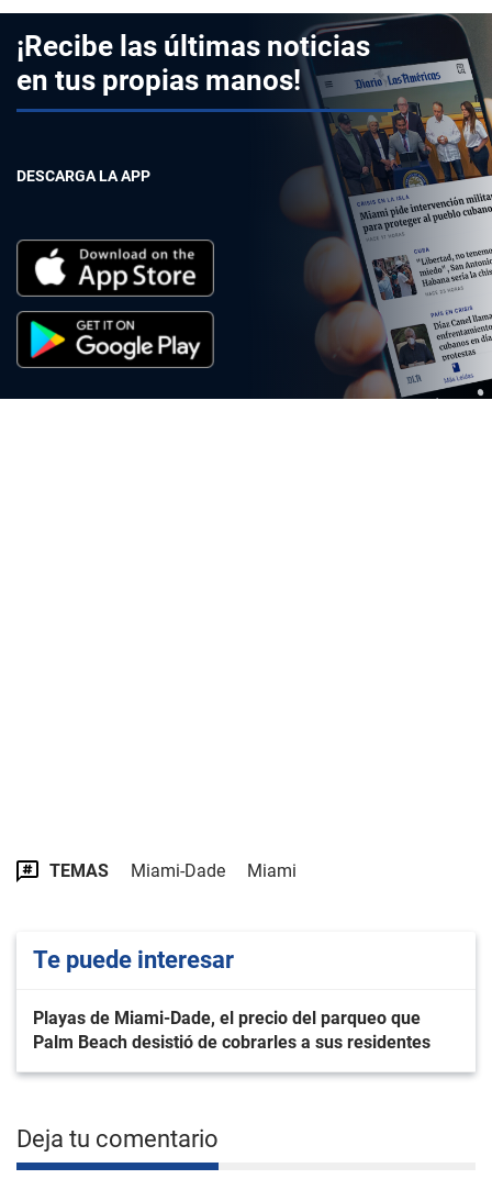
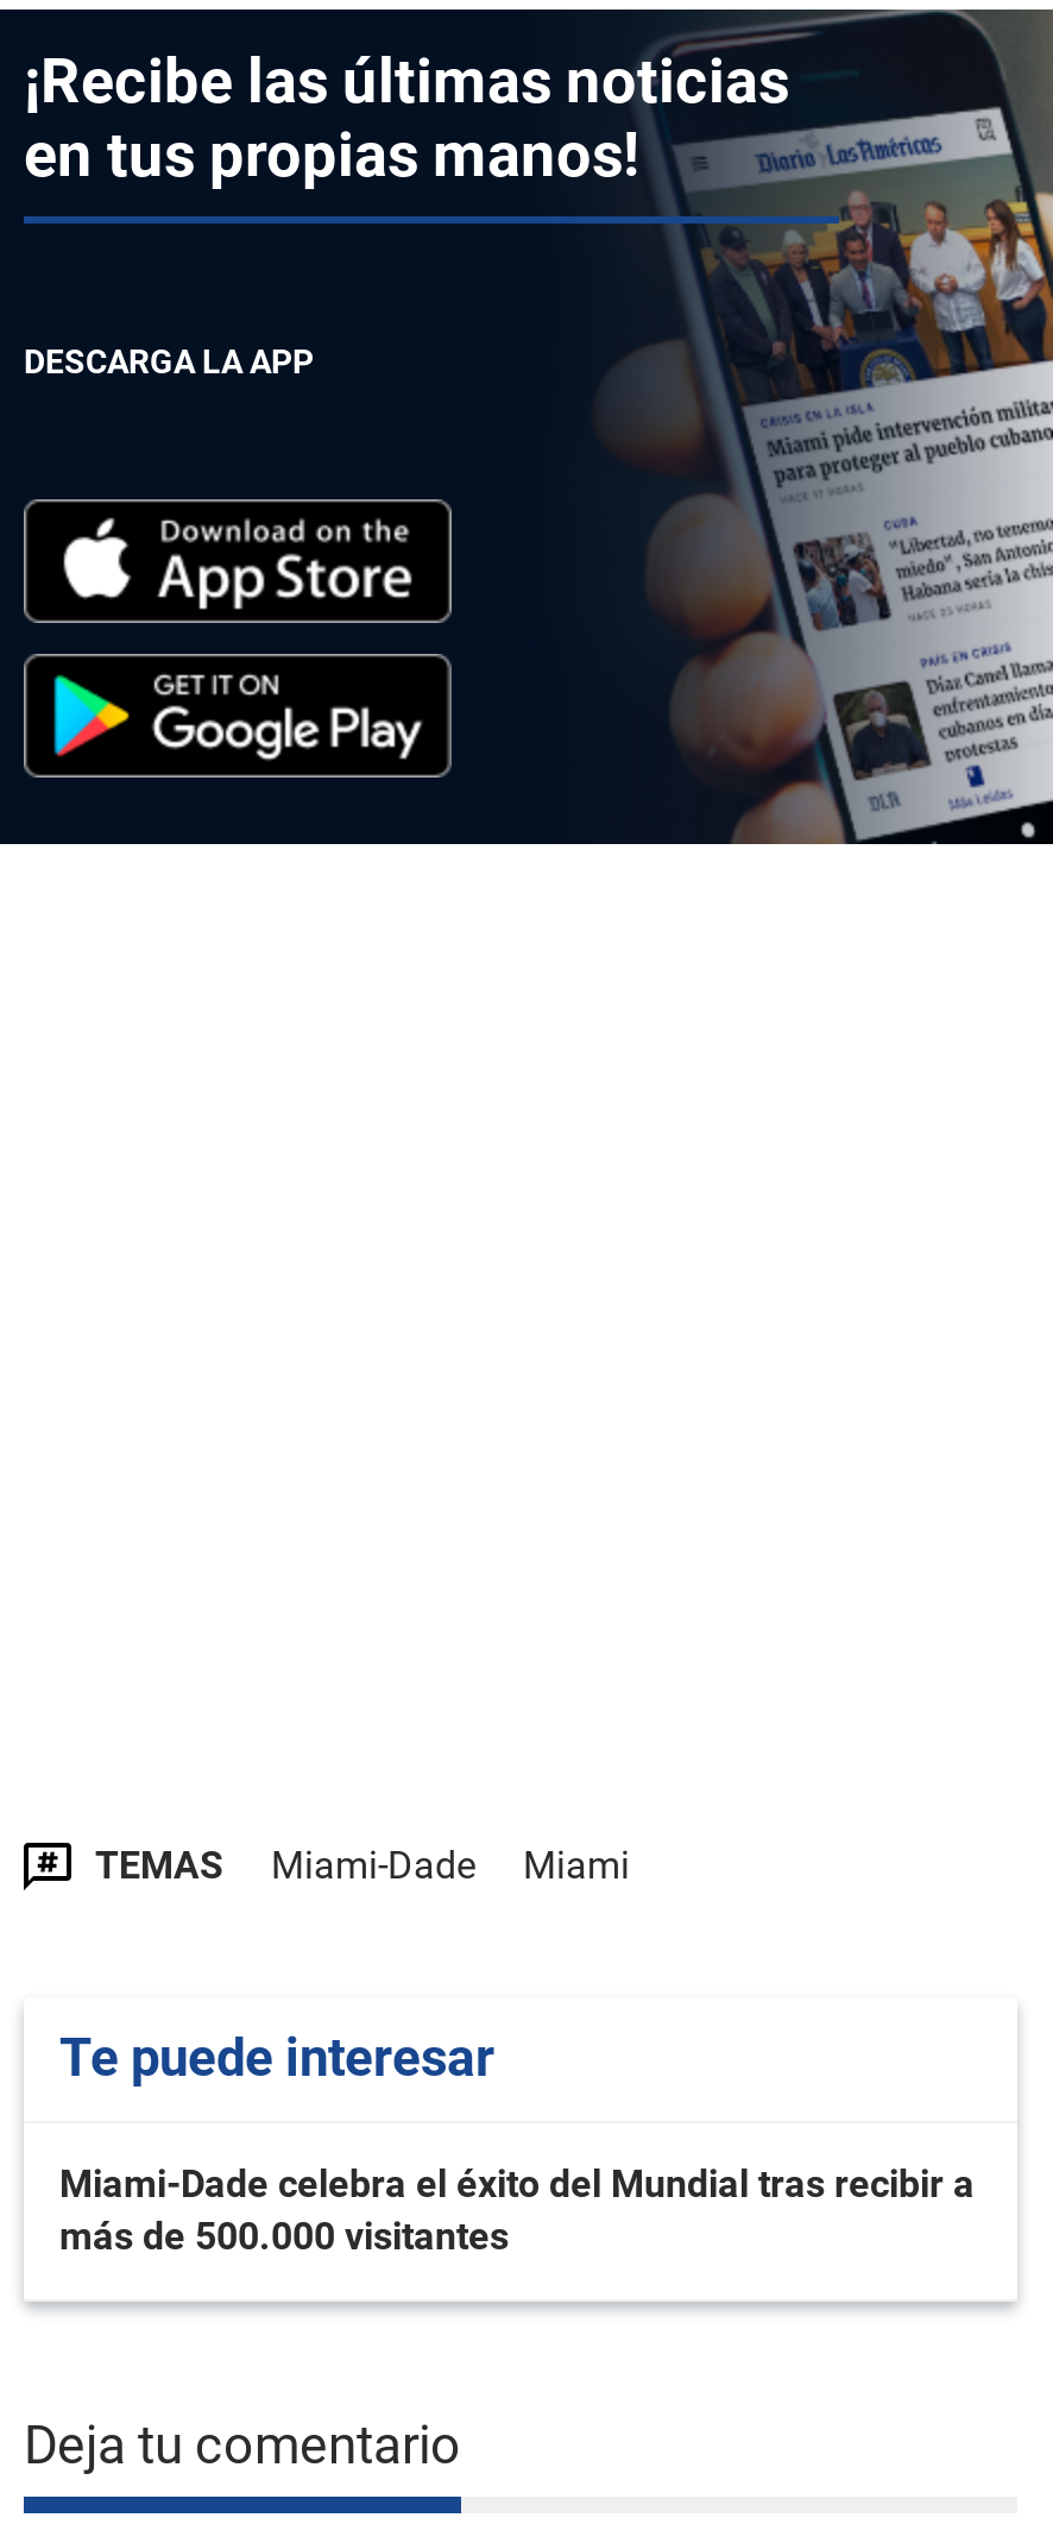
- Playas de Miami-Dade, el precio del parqueo que
- Palm Beach desistió de cobrarles a sus residentes
+ Miami-Dade celebra el éxito del Mundial tras recibir a
+ más de 500.000 visitantes
